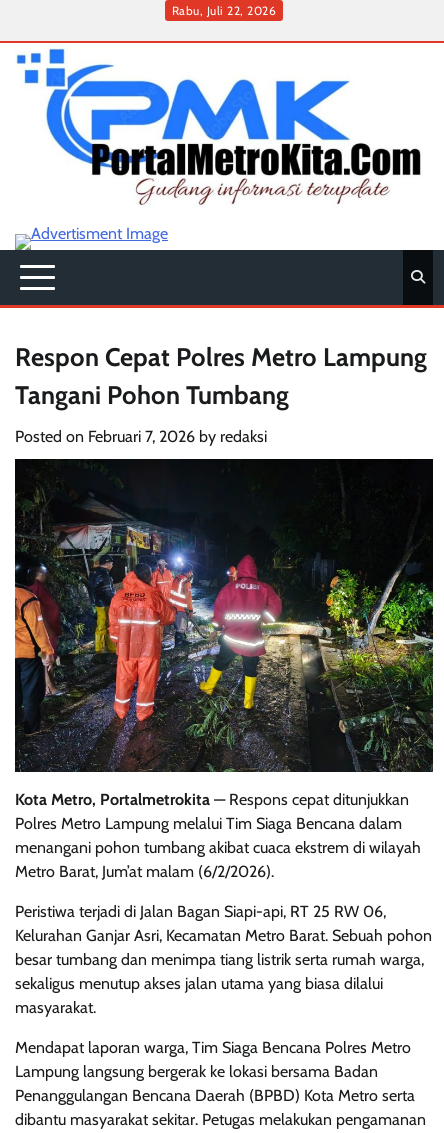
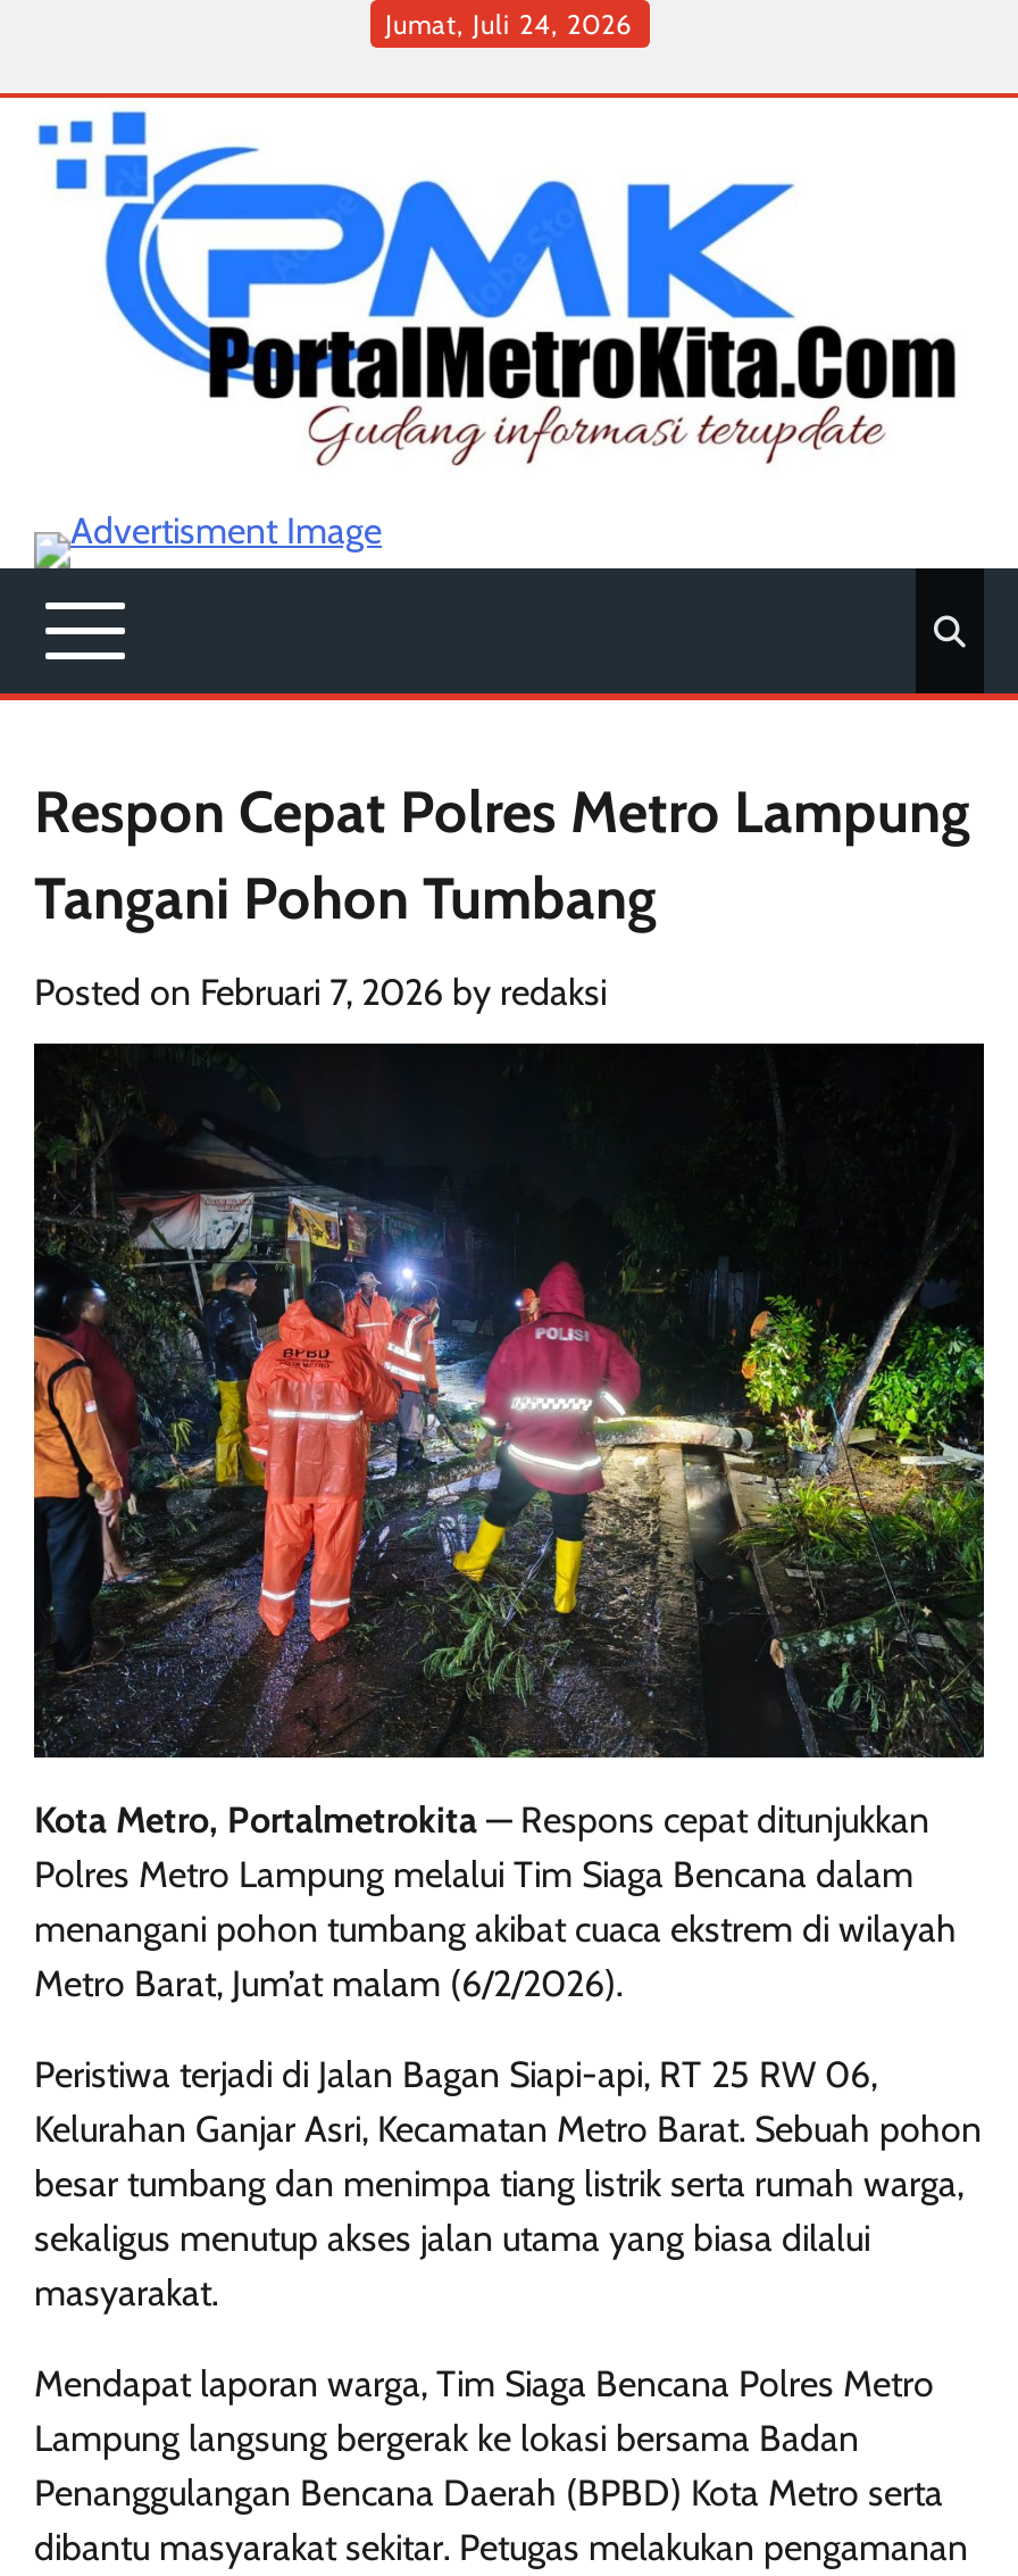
- Rabu, Juli 22, 2026
+ Jumat, Juli 24, 2026
